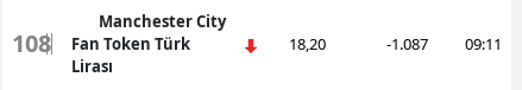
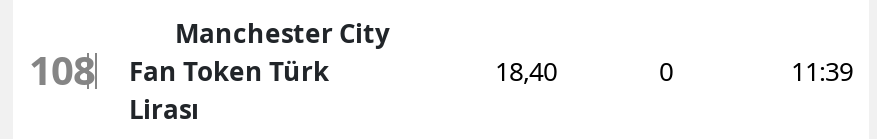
- 18,20
+ 18,40

- -1.087
+ 0

- 09:11
+ 11:39
